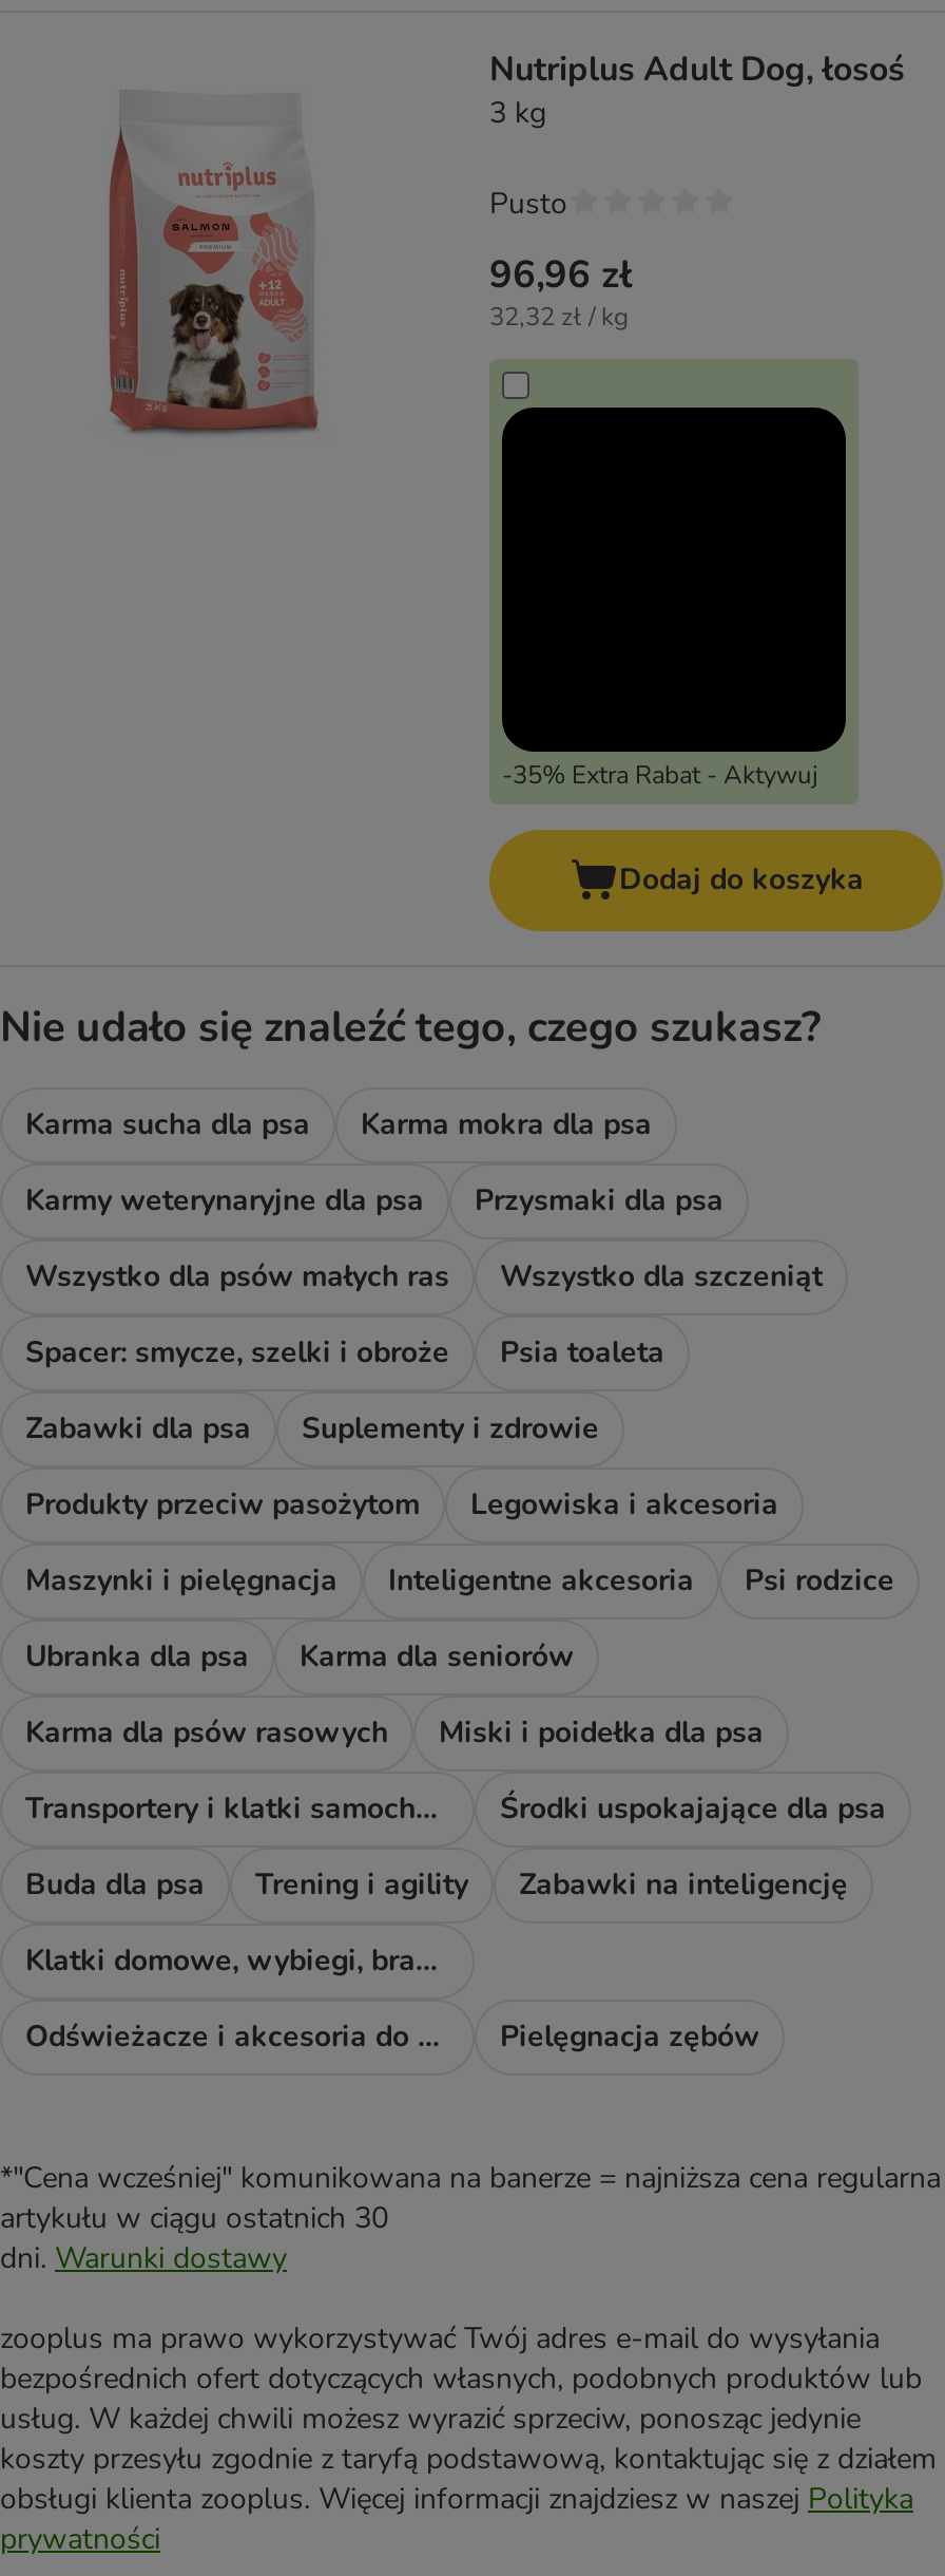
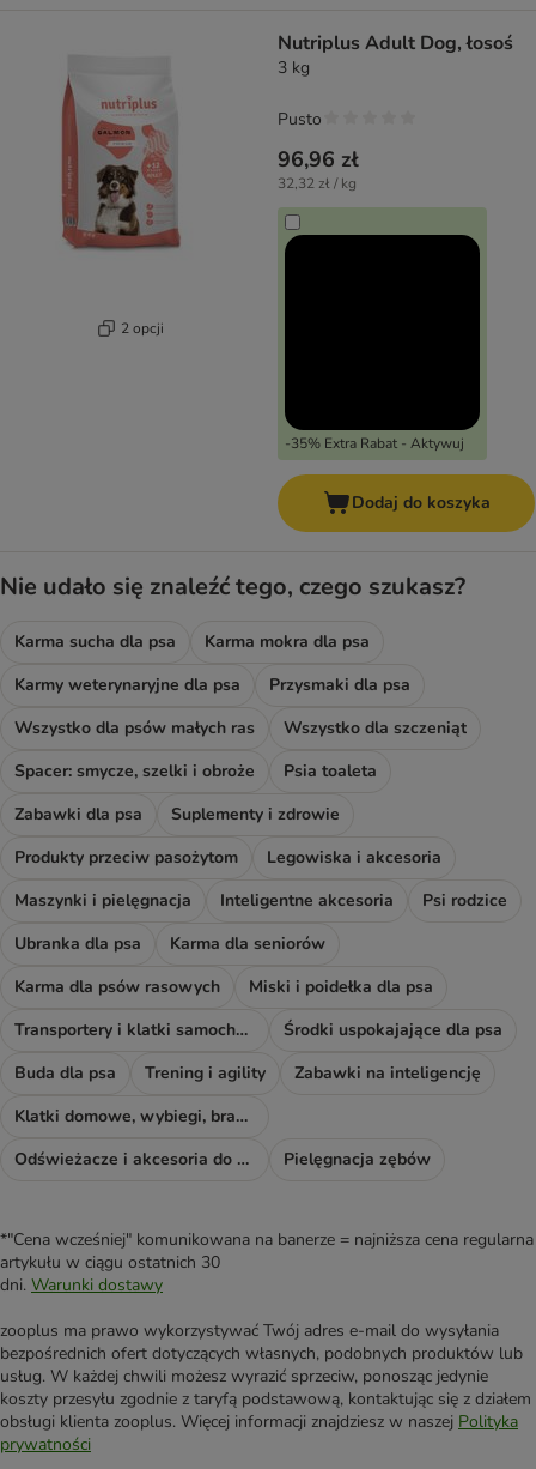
+ 2 opcji
